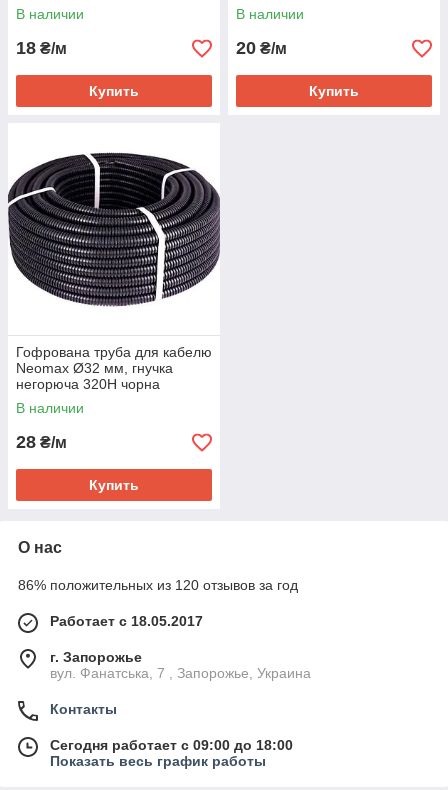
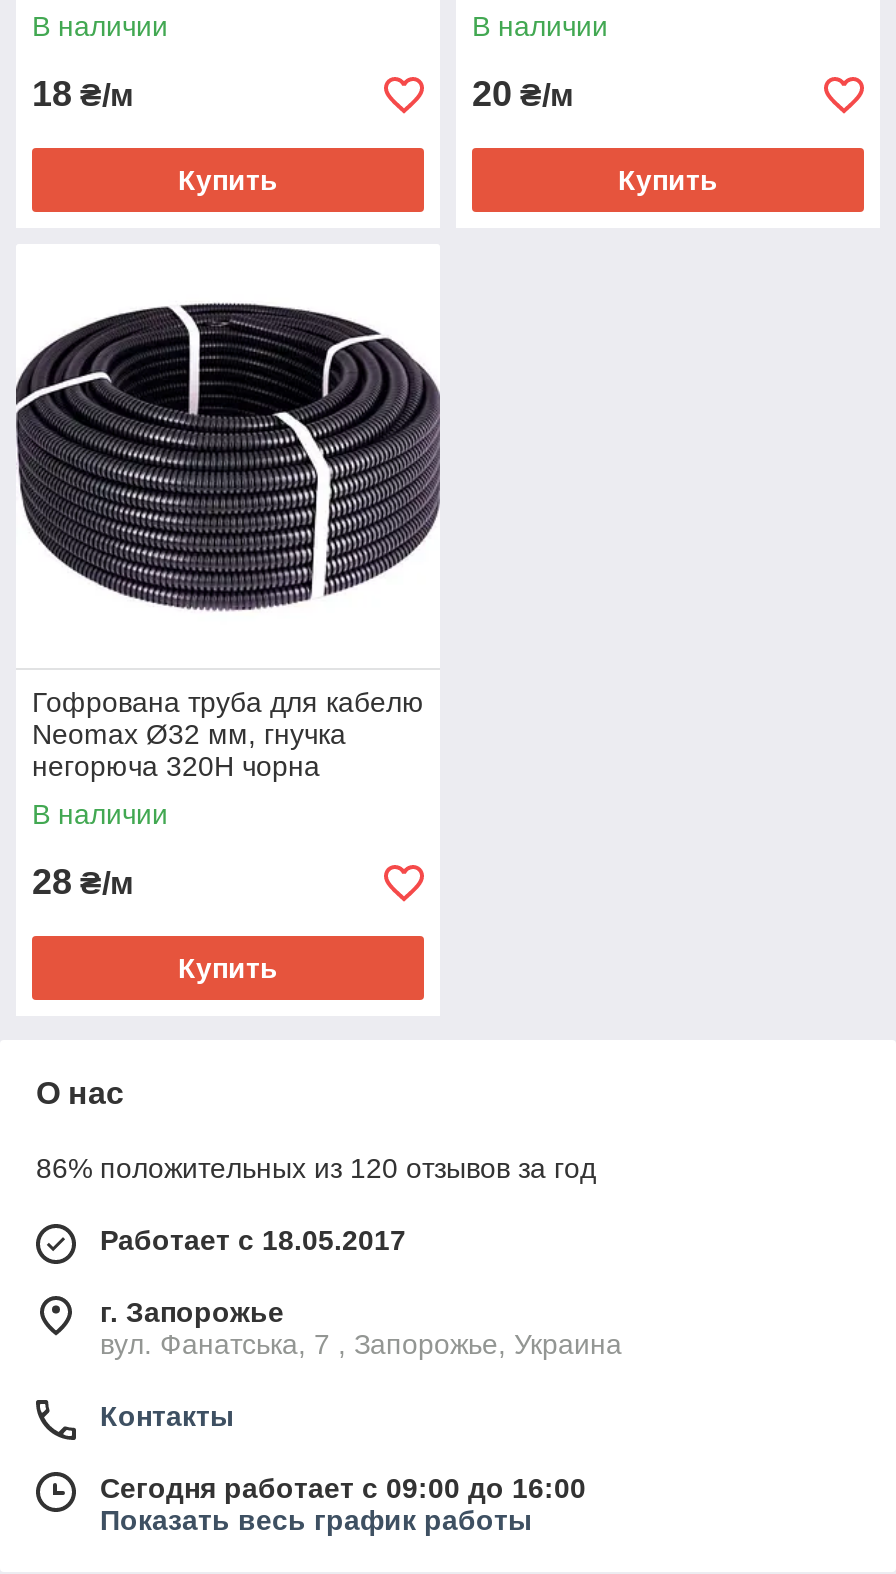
- Сегодня работает с 09:00 до 18:00
+ Сегодня работает с 09:00 до 16:00
